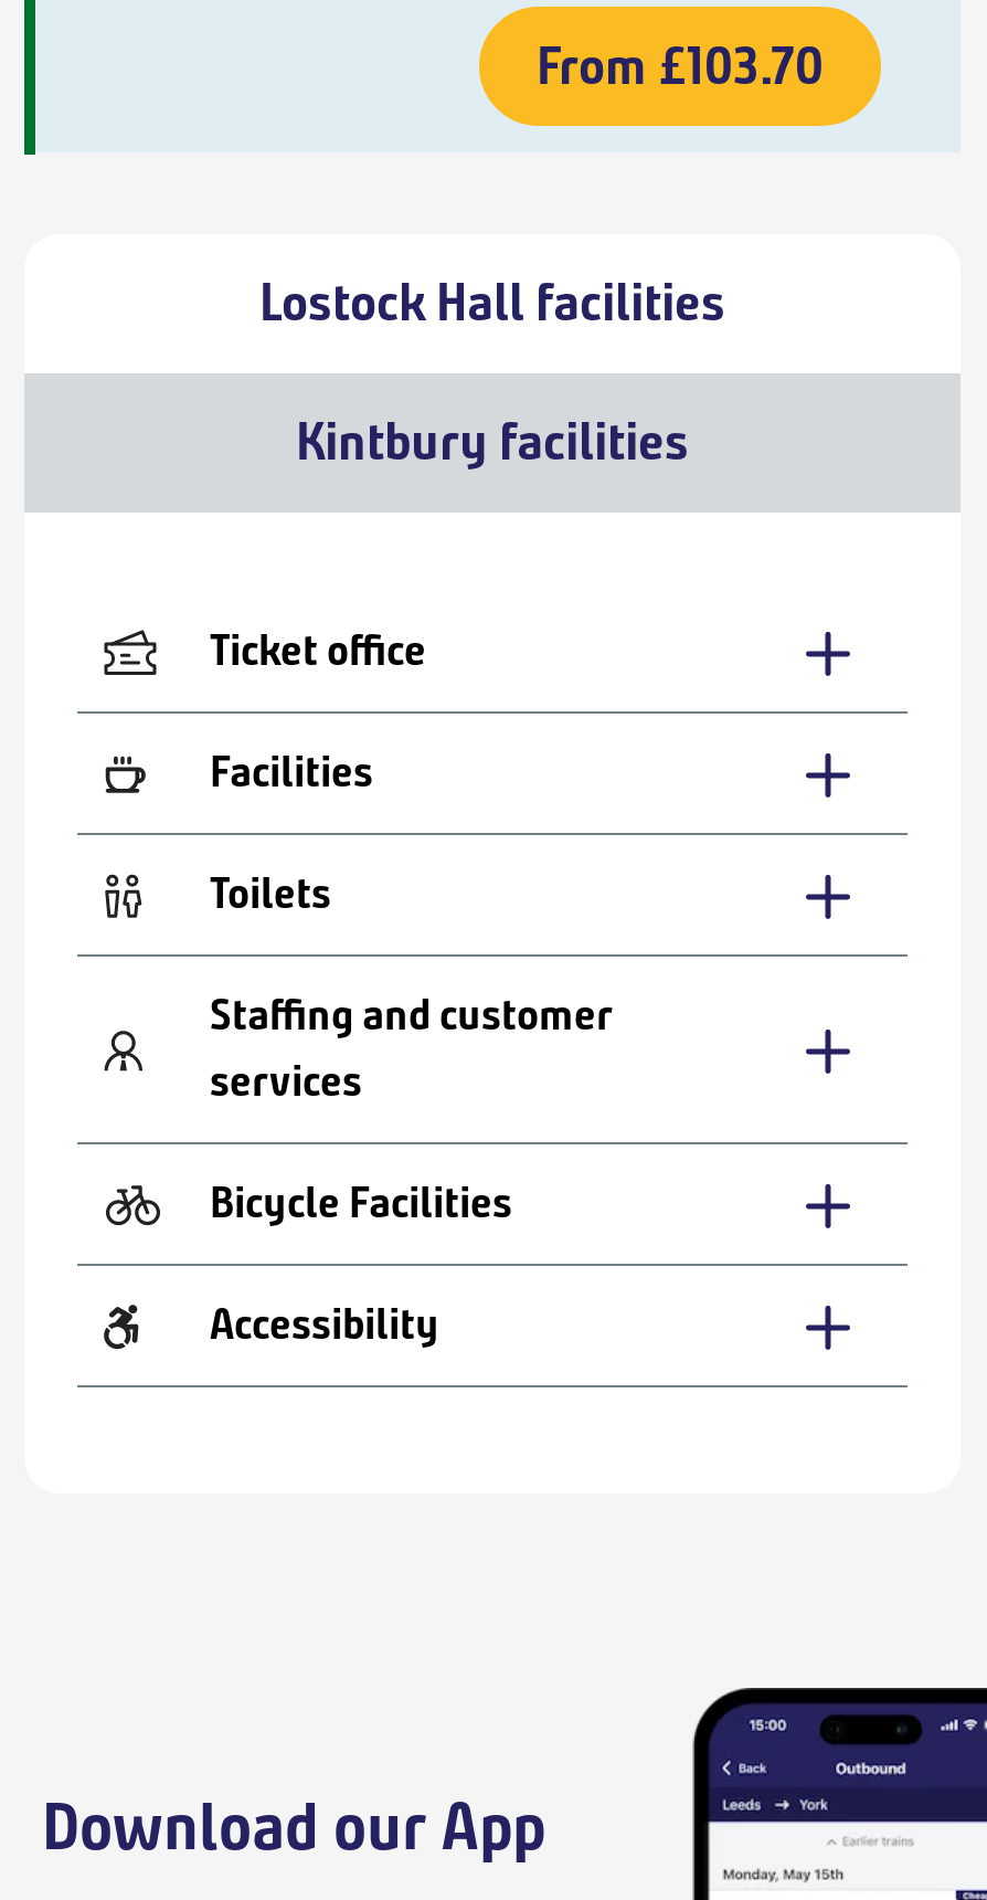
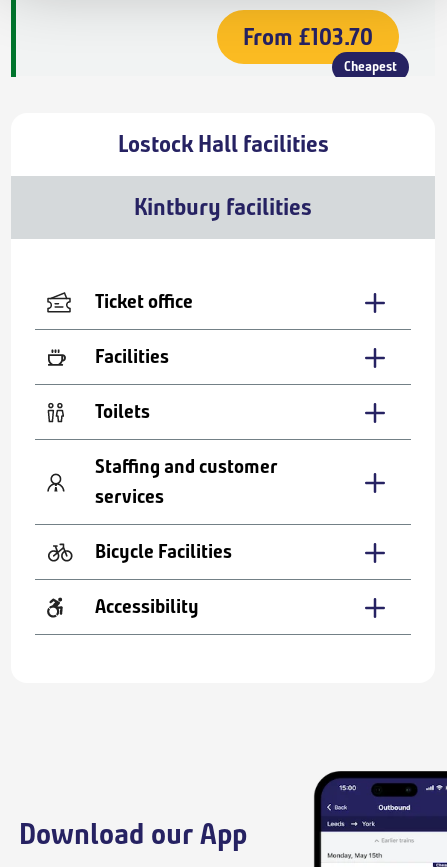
+ Cheapest
